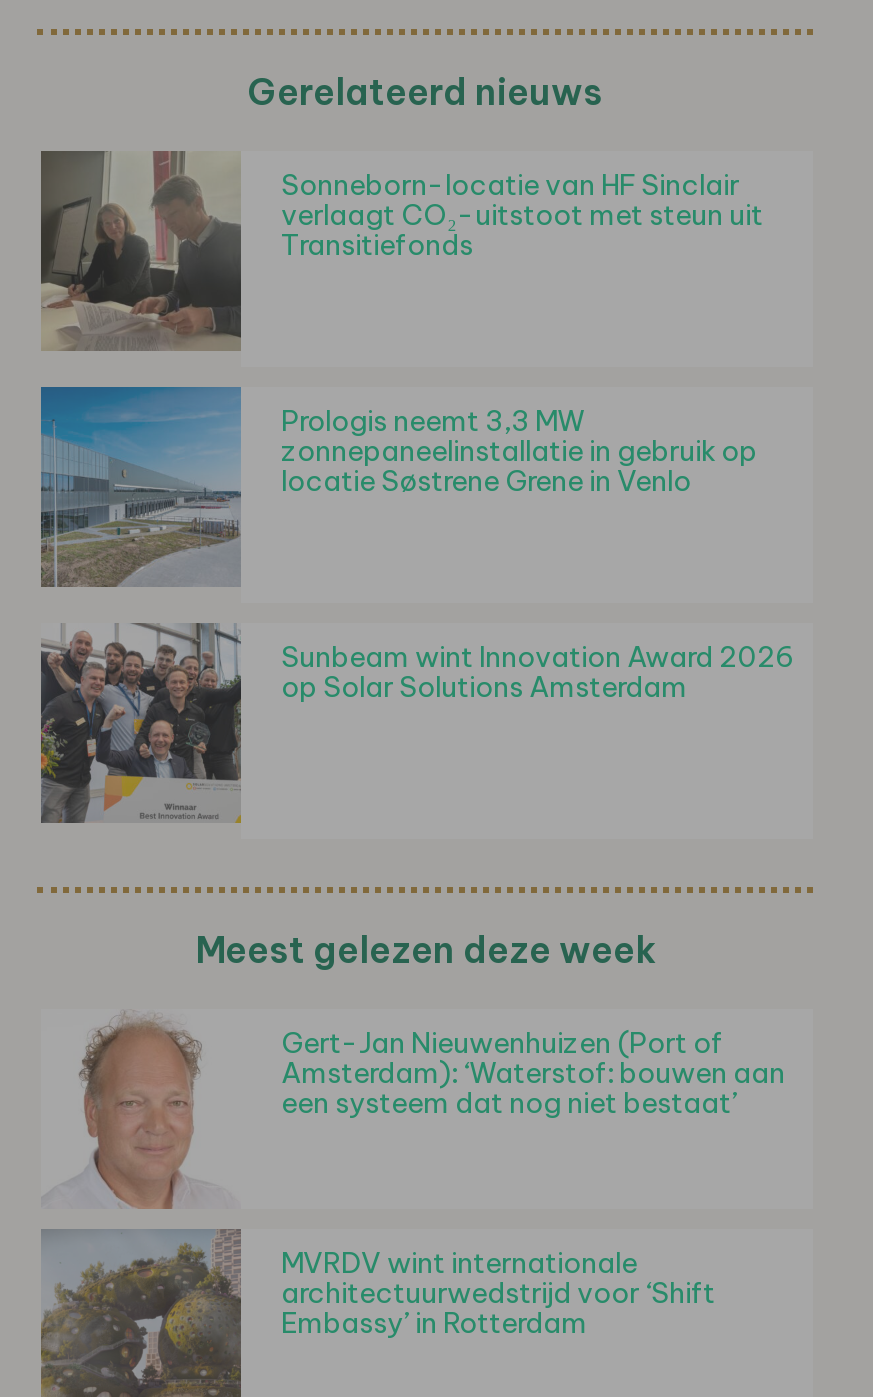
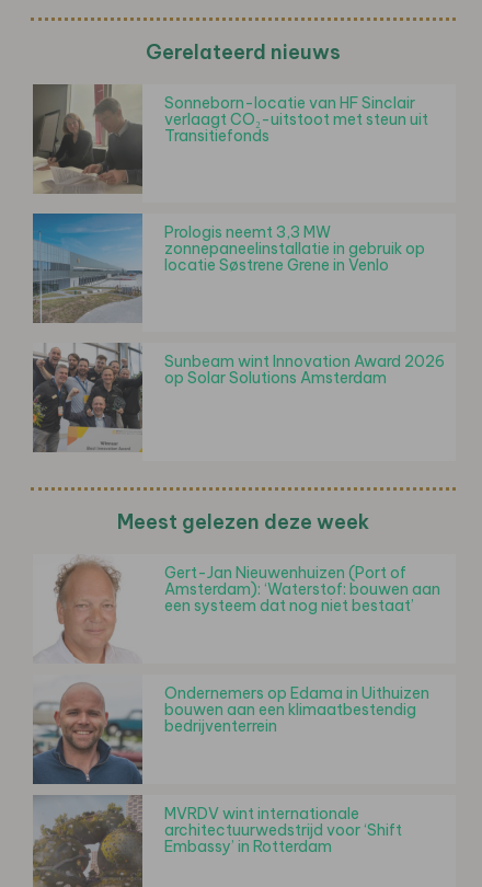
+ [image]
+ Ondernemers op Edama in Uithuizen
+ bouwen aan een klimaatbestendig
+ bedrijventerrein
